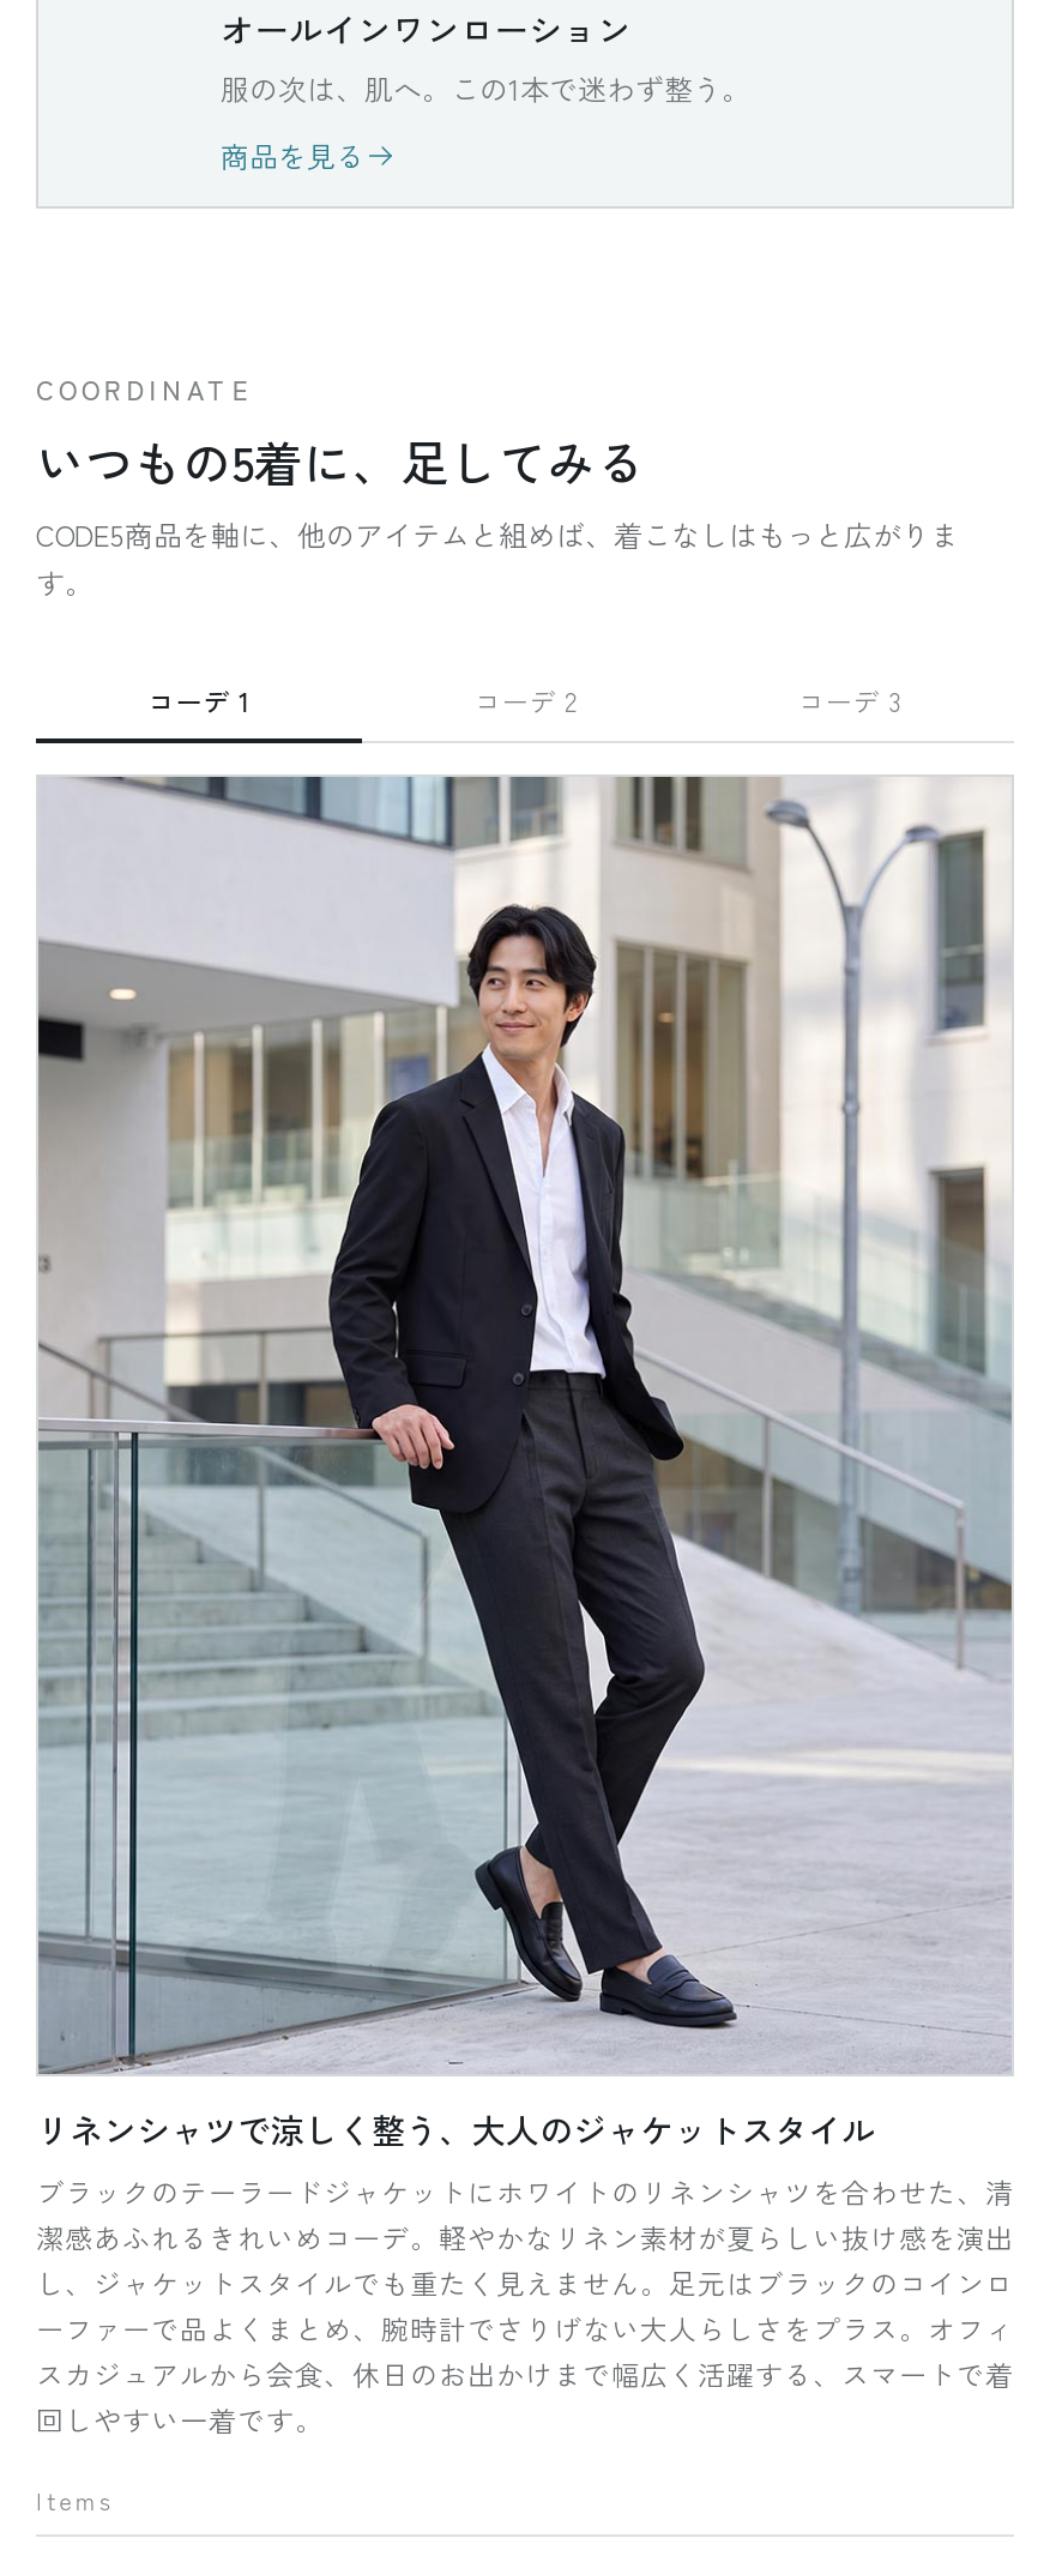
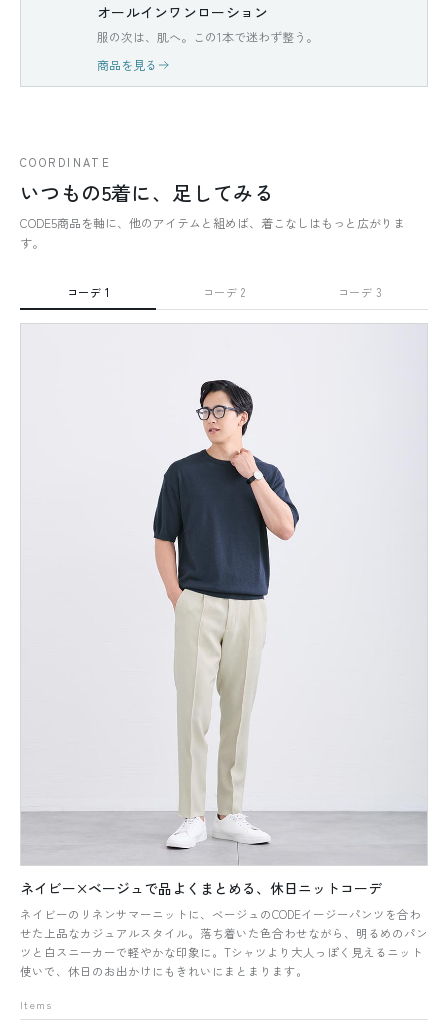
- [image]
+ [image]

- リネンシャツで涼しく整う、大人のジャケットスタイル
- ブラックのテーラードジャケットにホワイトのリネンシャツを合わせた、清
- 潔感あふれるきれいめコーデ。軽やかなリネン素材が夏らしい抜け感を演出
- し、ジャケットスタイルでも重たく見えません。足元はブラックのコインロ
- ーファーで品よくまとめ、腕時計でさりげない大人らしさをプラス。オフィ
- スカジュアルから会食、休日のお出かけまで幅広く活躍する、スマートで着
- 回しやすい一着です。
+ ネイビー×ベージュで品よくまとめる、休日ニットコーデ
+ ネイビーのリネンサマーニットに、ベージュのCODEイージーパンツを合わ
+ せた上品なカジュアルスタイル。落ち着いた色合わせながら、明るめのパン
+ ツと白スニーカーで軽やかな印象に。Tシャツより大人っぽく見えるニット
+ 使いで、休日のお出かけにもきれいにまとまります。
